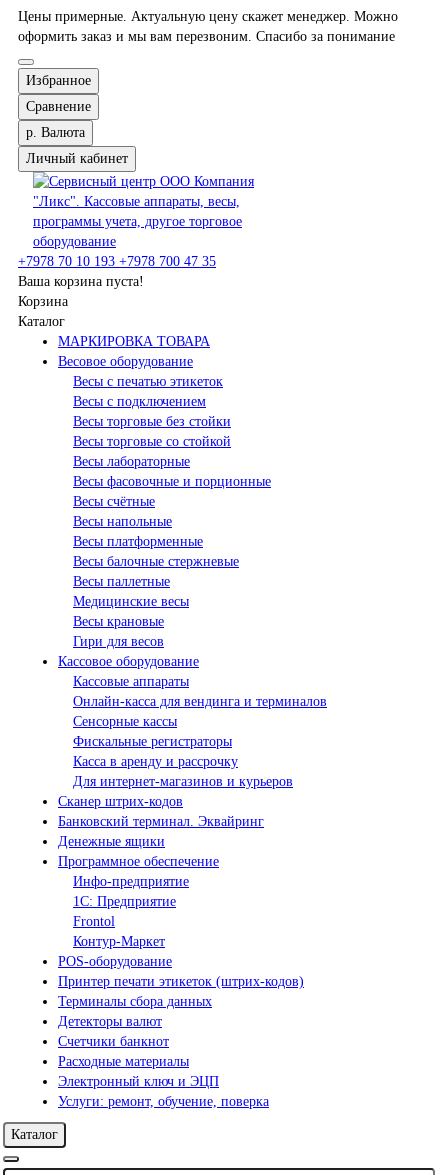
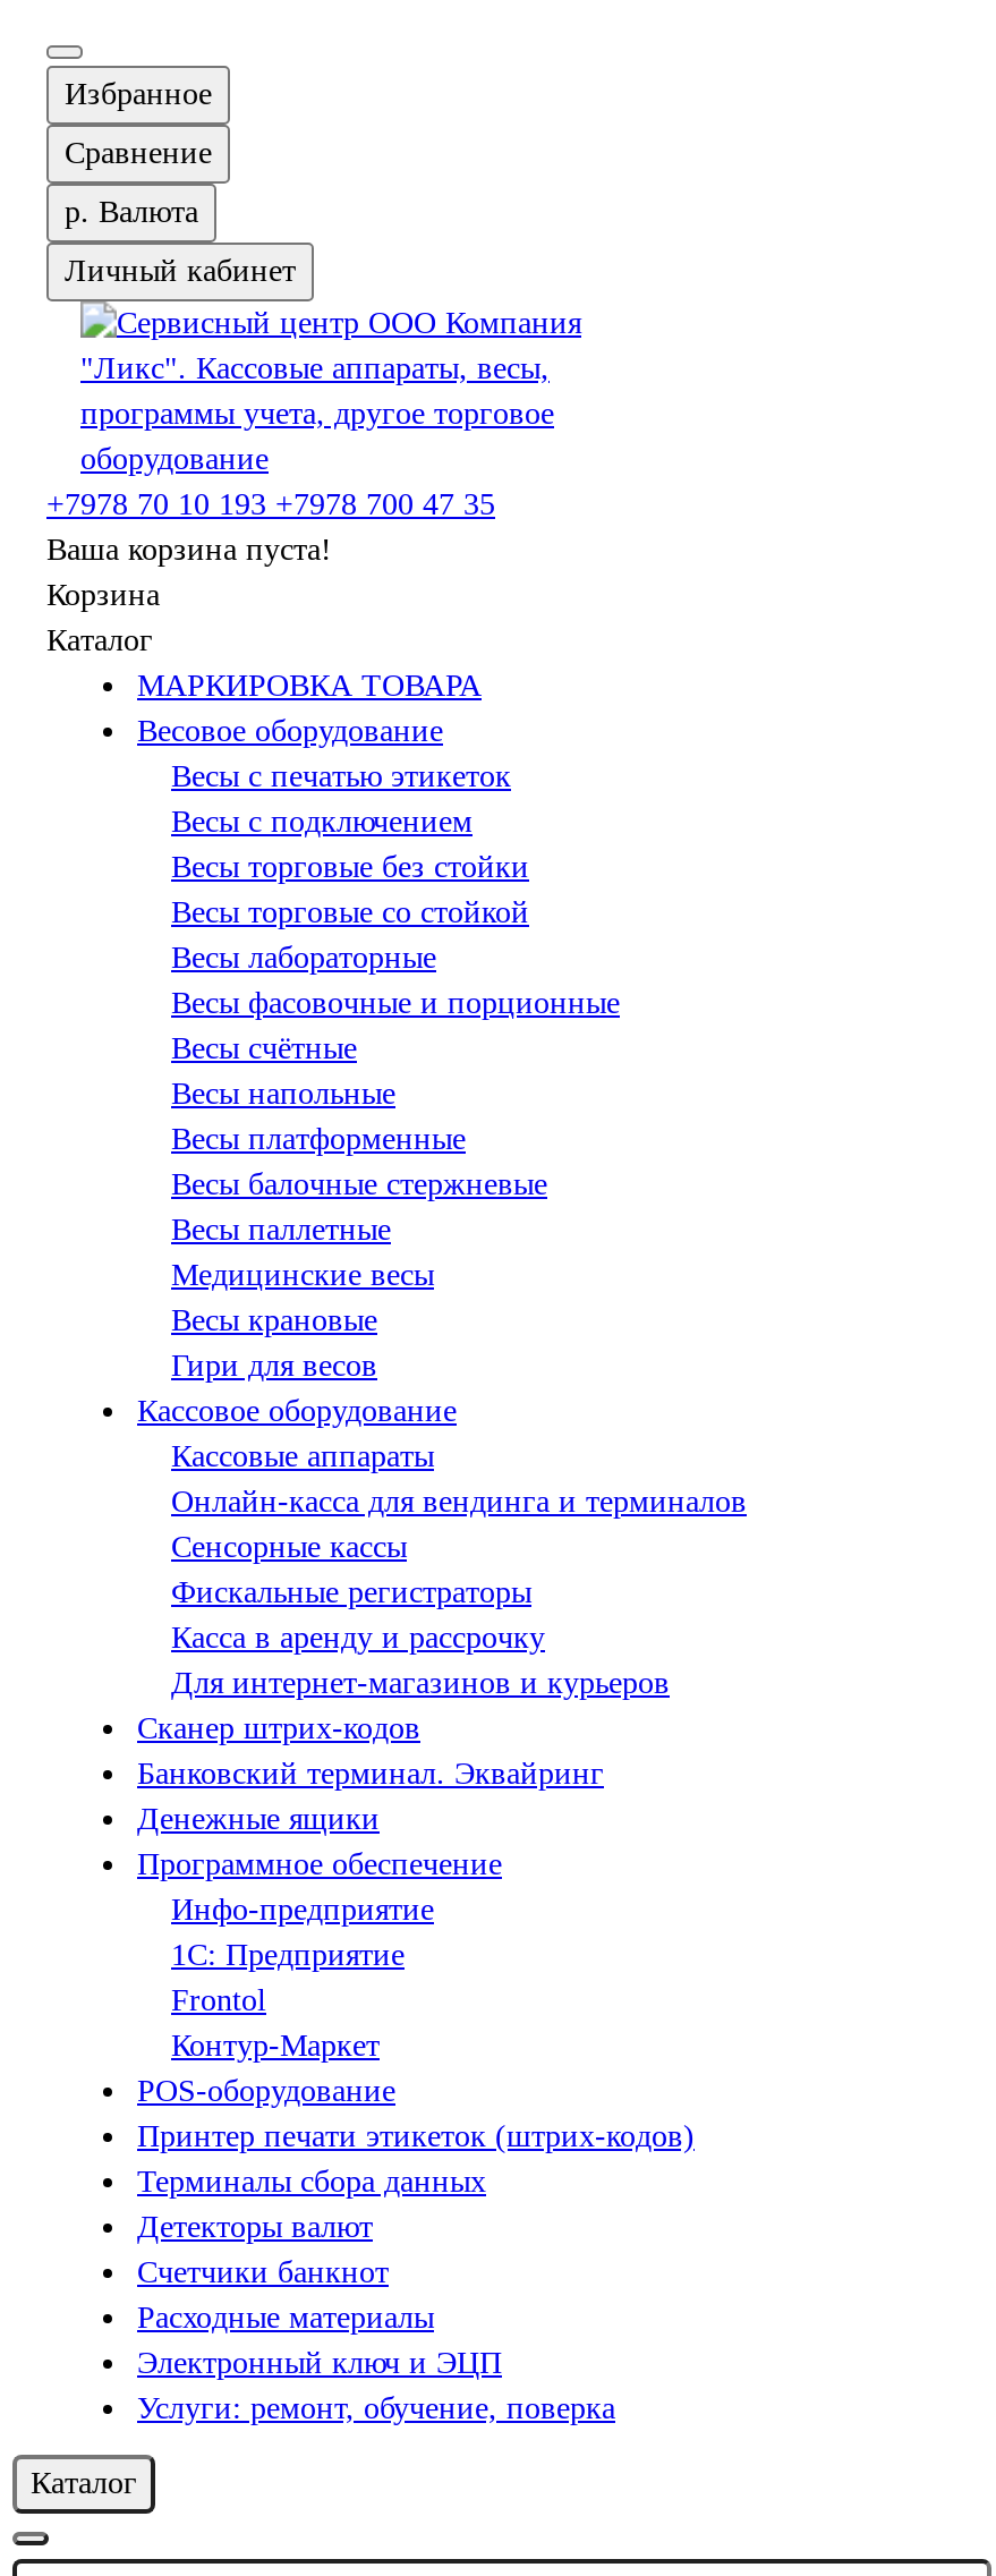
- Цены примерные. Актуальную цену скажет менеджер. Можно
- оформить заказ и мы вам перезвоним. Спасибо за понимание
